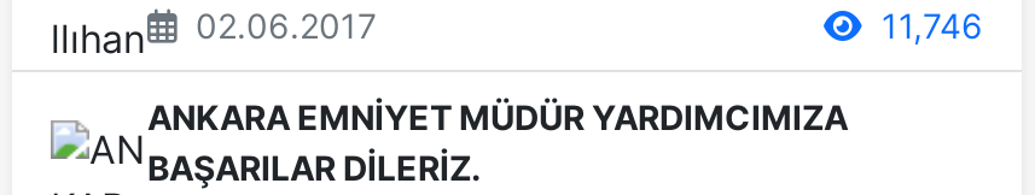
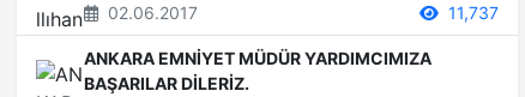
- 11,746
+ 11,737
